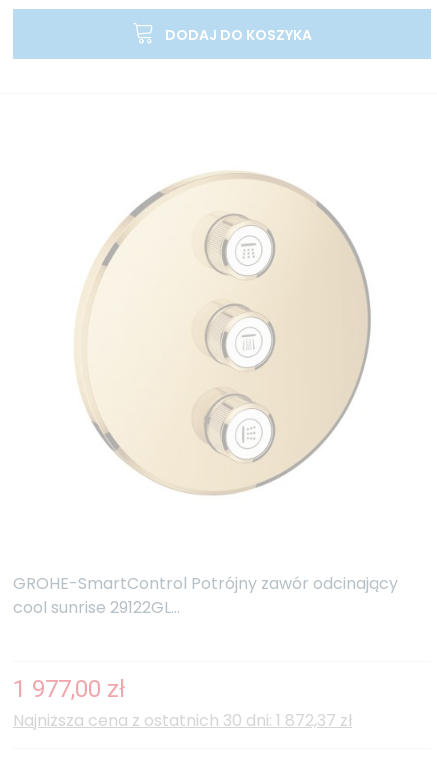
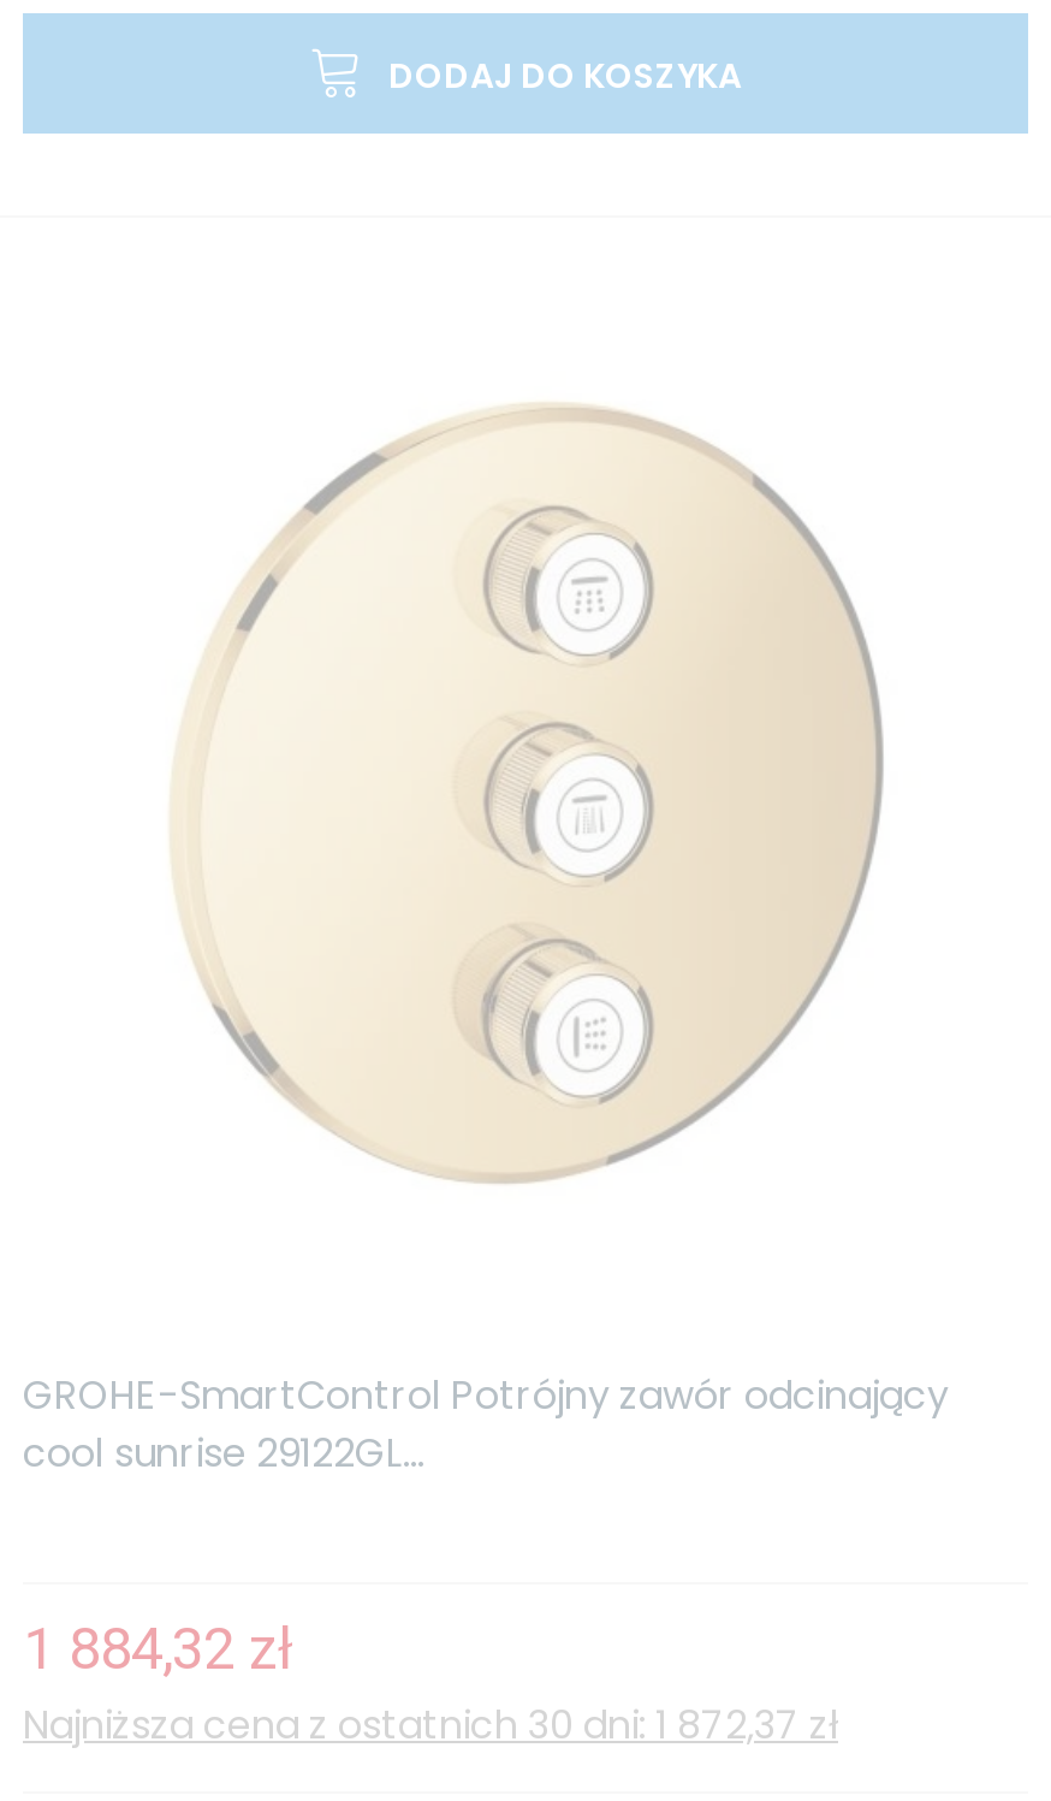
- 1 977,00 zł
+ 1 884,32 zł
